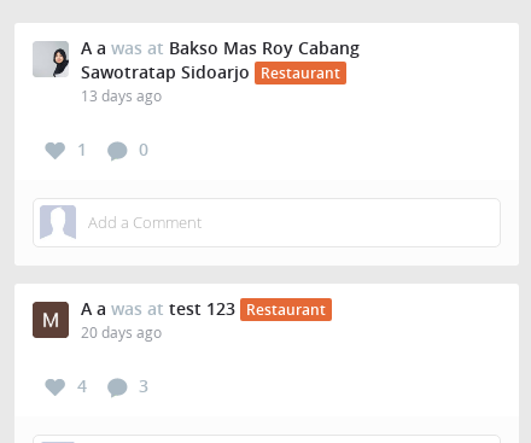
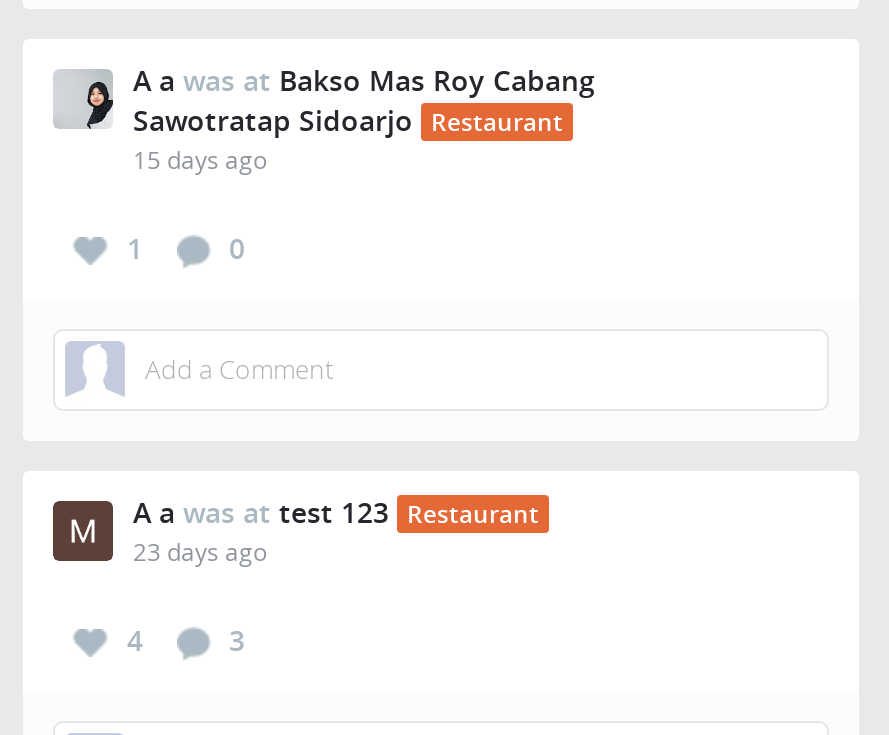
- 13 days ago
+ 15 days ago

- 20 days ago
+ 23 days ago
